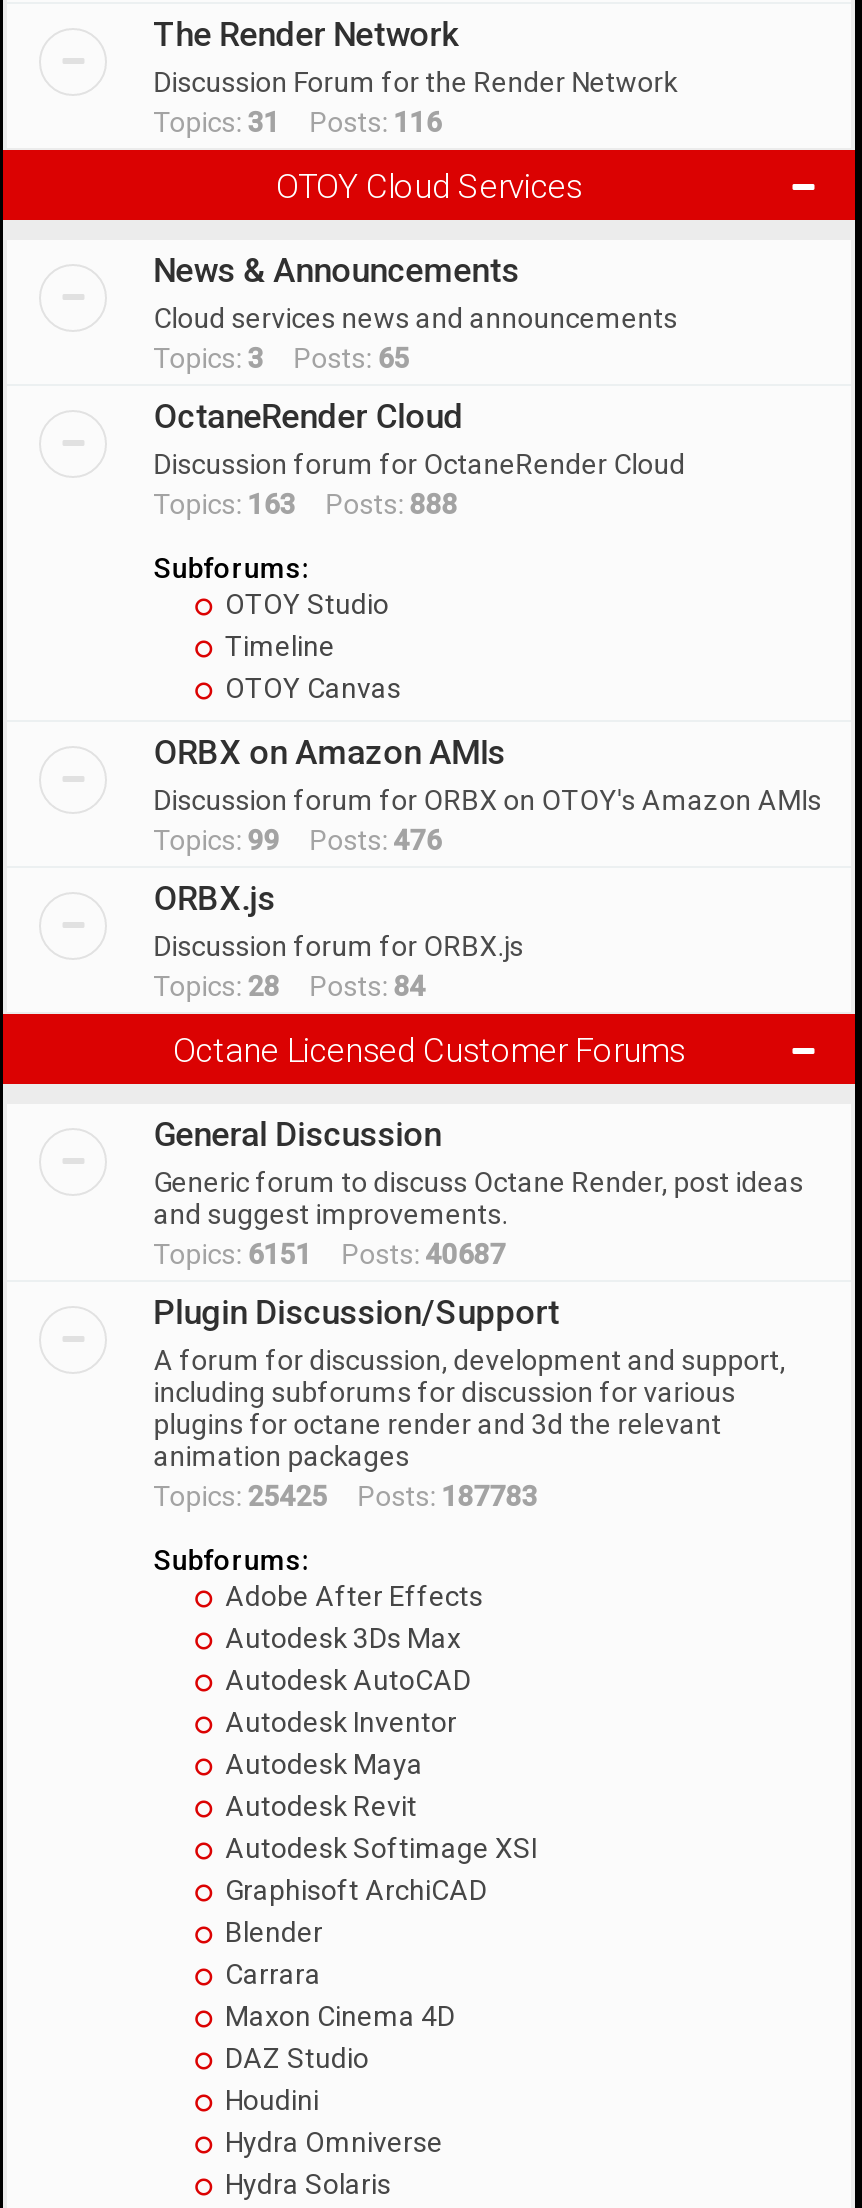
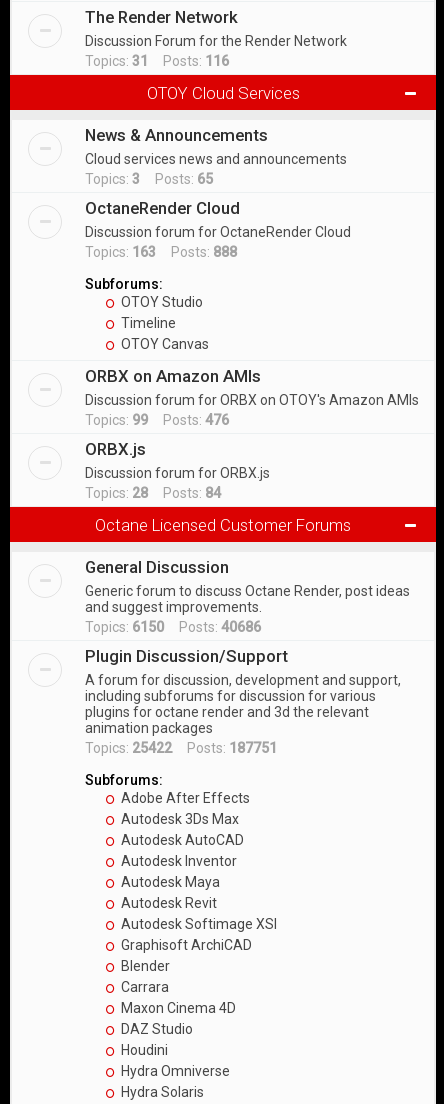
- Topics: 6151 Posts: 40687
+ Topics: 6150 Posts: 40686

- Topics: 25425 Posts: 187783
+ Topics: 25422 Posts: 187751
